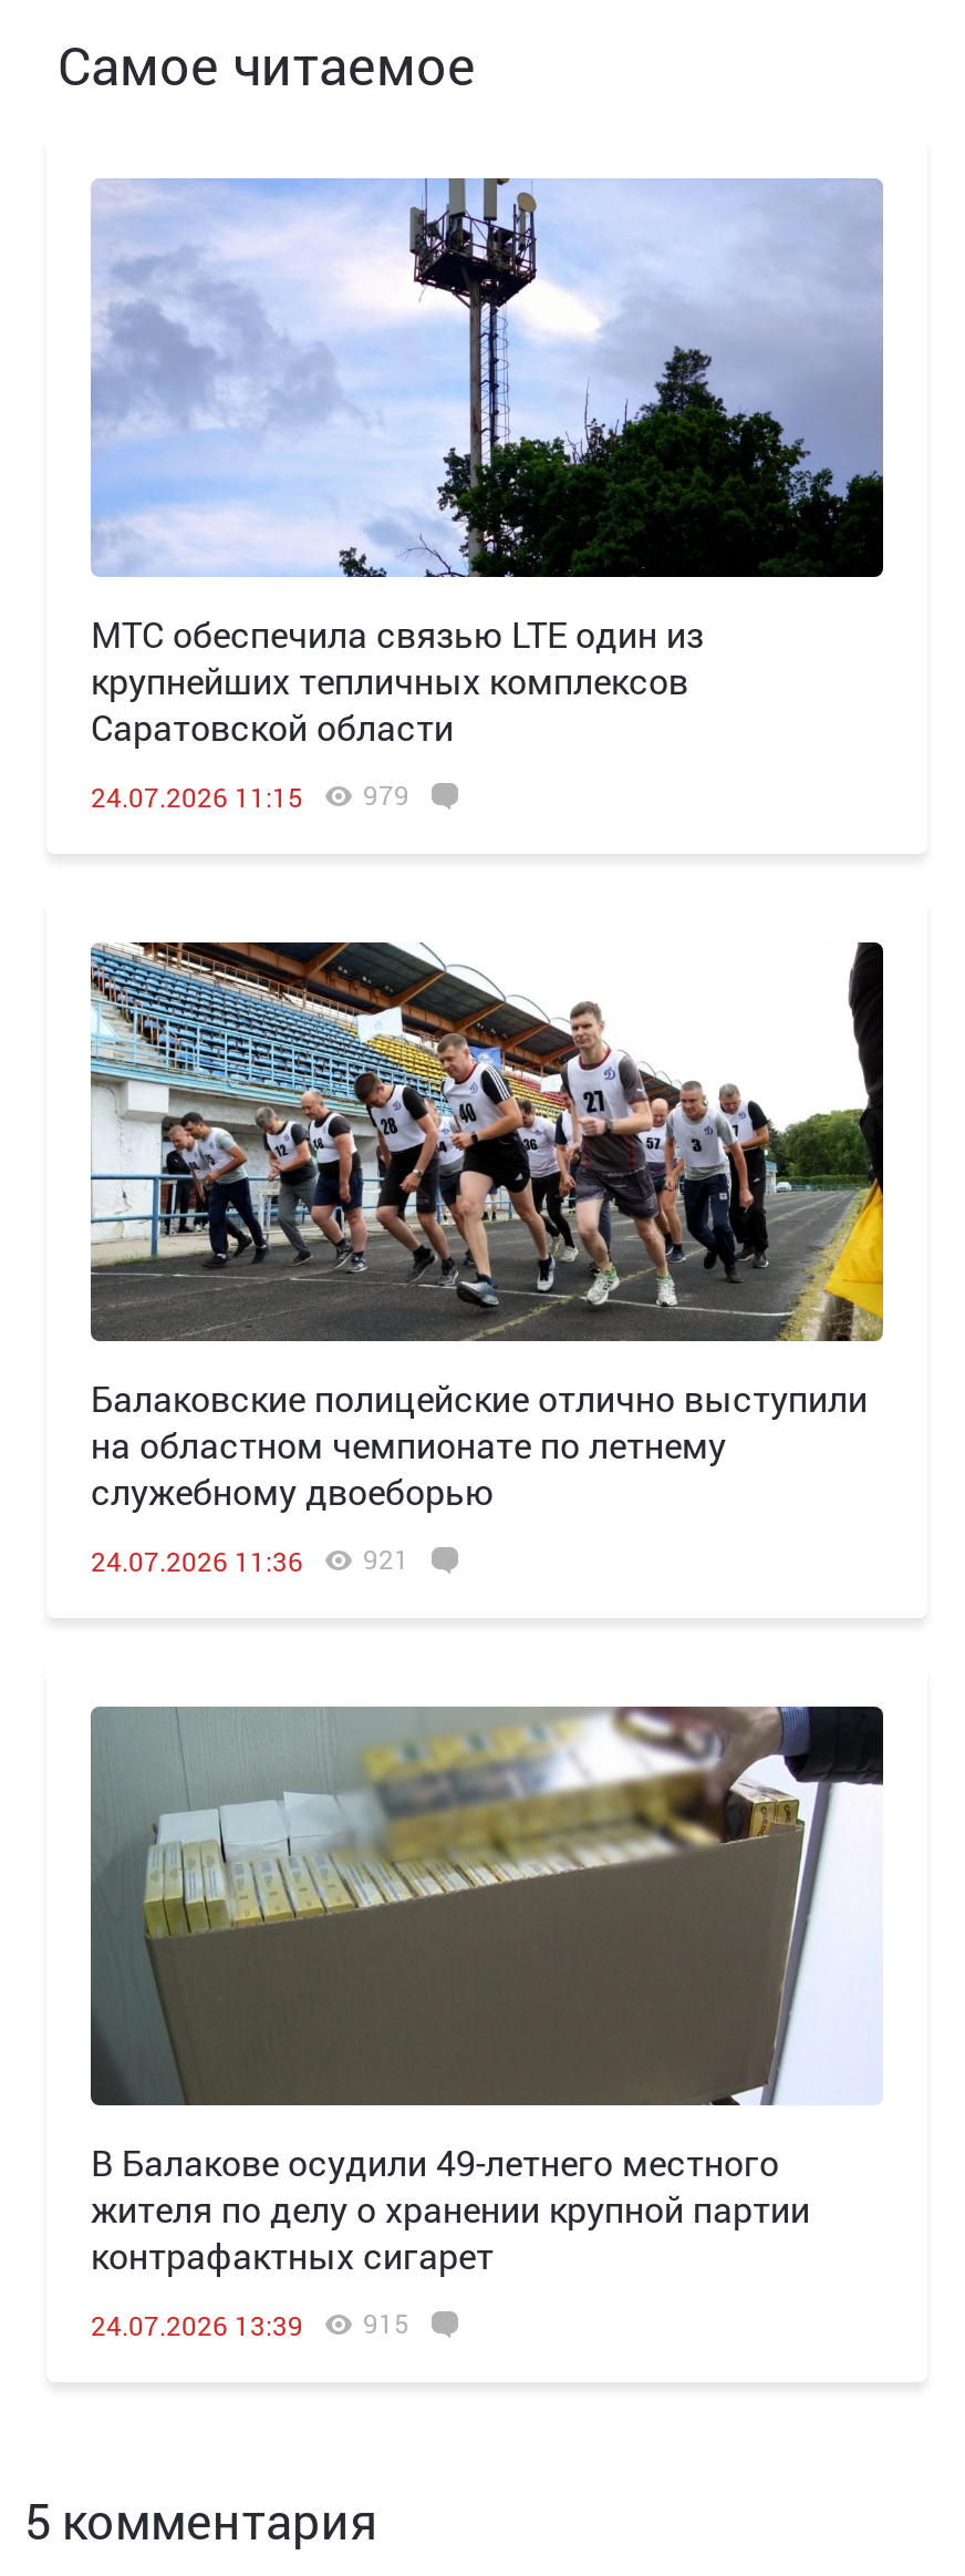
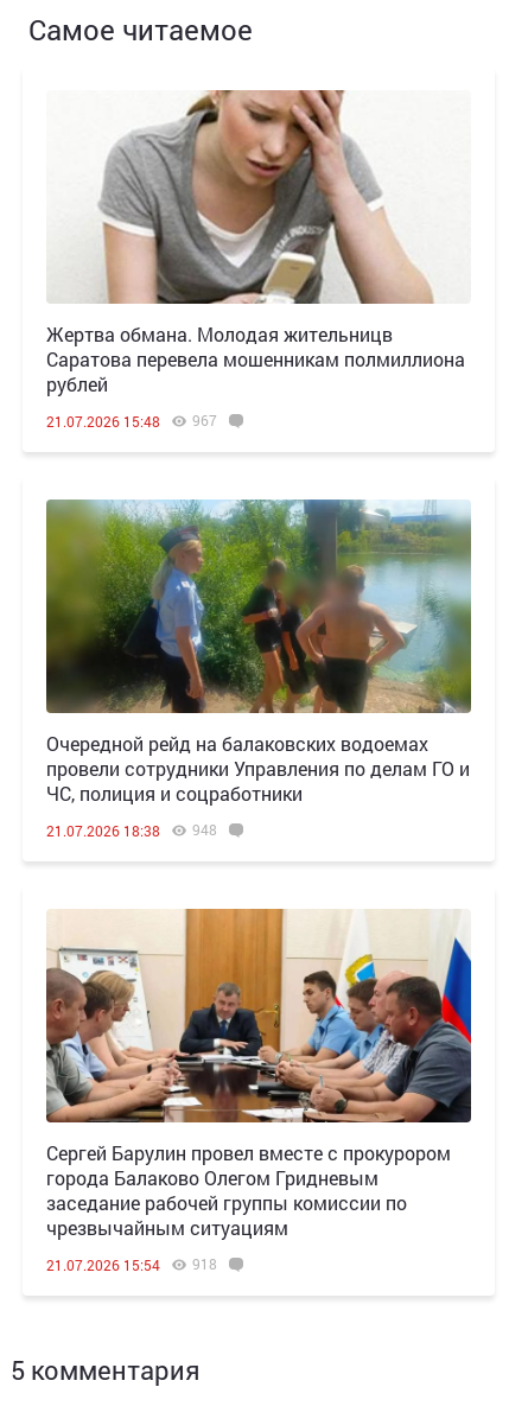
- [image]
- МТС обеспечила связью LTE один из
- крупнейших тепличных комплексов
- Саратовской области
+ [image]
+ Жертва обмана. Молодая жительницв
+ Саратова перевела мошенникам полмиллиона
+ рублей

- 24.07.2026 11:15
- 979
+ 21.07.2026 15:48
+ 967

- [image]
- Балаковские полицейские отлично выступили
- на областном чемпионате по летнему
- служебному двоеборью
+ [image]
+ Очередной рейд на балаковских водоемах
+ провели сотрудники Управления по делам ГО и
+ ЧС, полиция и соцработники

- 24.07.2026 11:36
- 921
+ 21.07.2026 18:38
+ 948

- [image]
- В Балакове осудили 49-летнего местного
- жителя по делу о хранении крупной партии
- контрафактных сигарет
+ [image]
+ Сергей Барулин провел вместе с прокурором
+ города Балаково Олегом Гридневым
+ заседание рабочей группы комиссии по
+ чрезвычайным ситуациям

- 24.07.2026 13:39
- 915
+ 21.07.2026 15:54
+ 918
